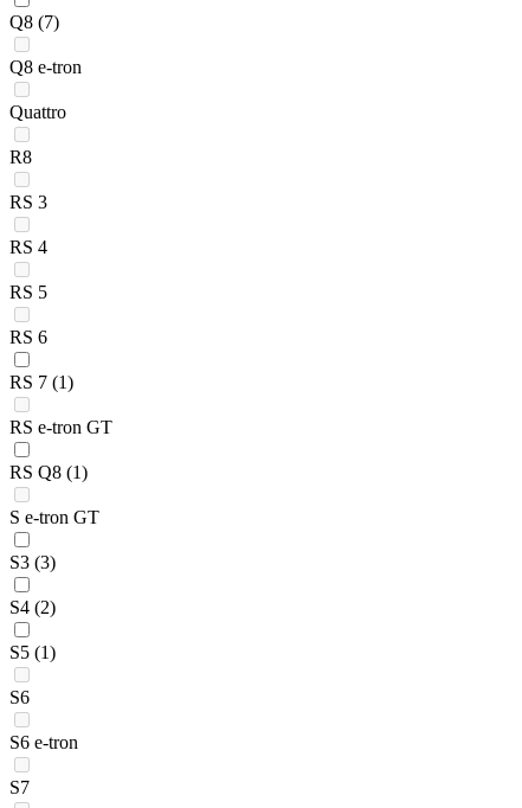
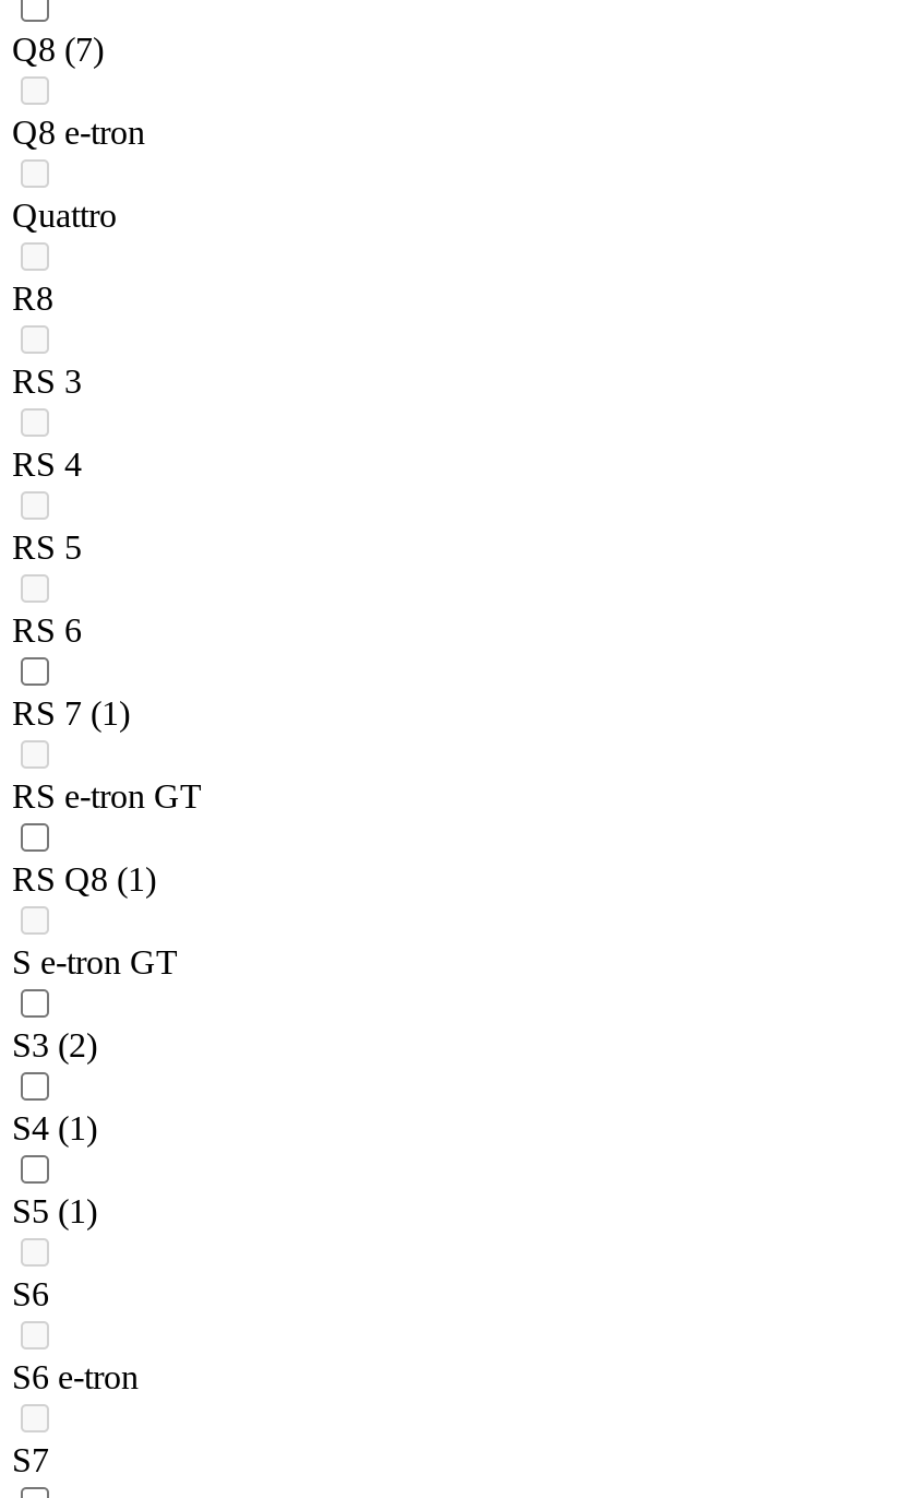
- S3 (3)
+ S3 (2)

- S4 (2)
+ S4 (1)
